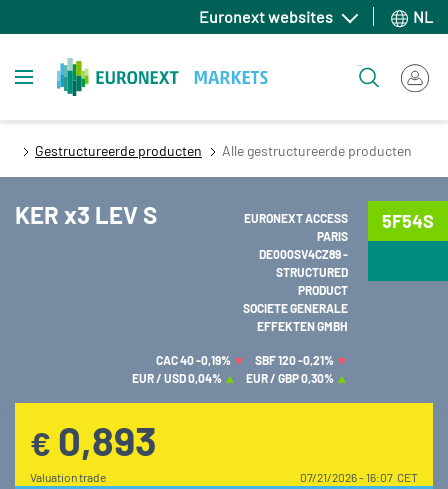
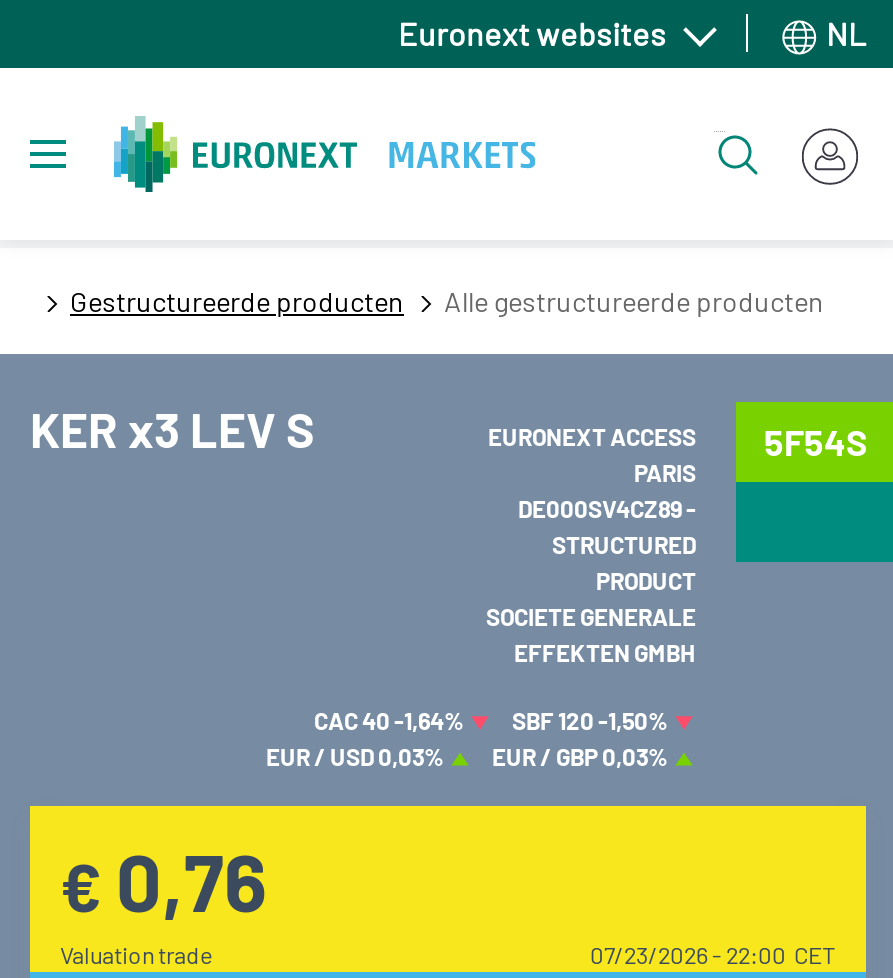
- CAC 40 -0,19%
+ CAC 40 -1,64%

- SBF 120 -0,21%
+ SBF 120 -1,50%

- EUR / USD 0,04%
+ EUR / USD 0,03%

- EUR / GBP 0,30%
+ EUR / GBP 0,03%

- €0,893
+ €0,76

- 07/21/2026 - 16:07 CET
+ 07/23/2026 - 22:00 CET
